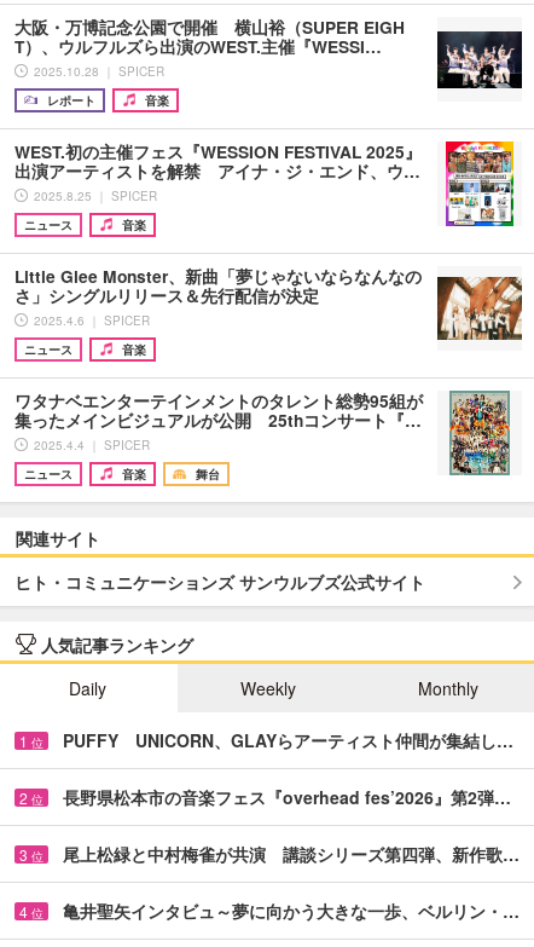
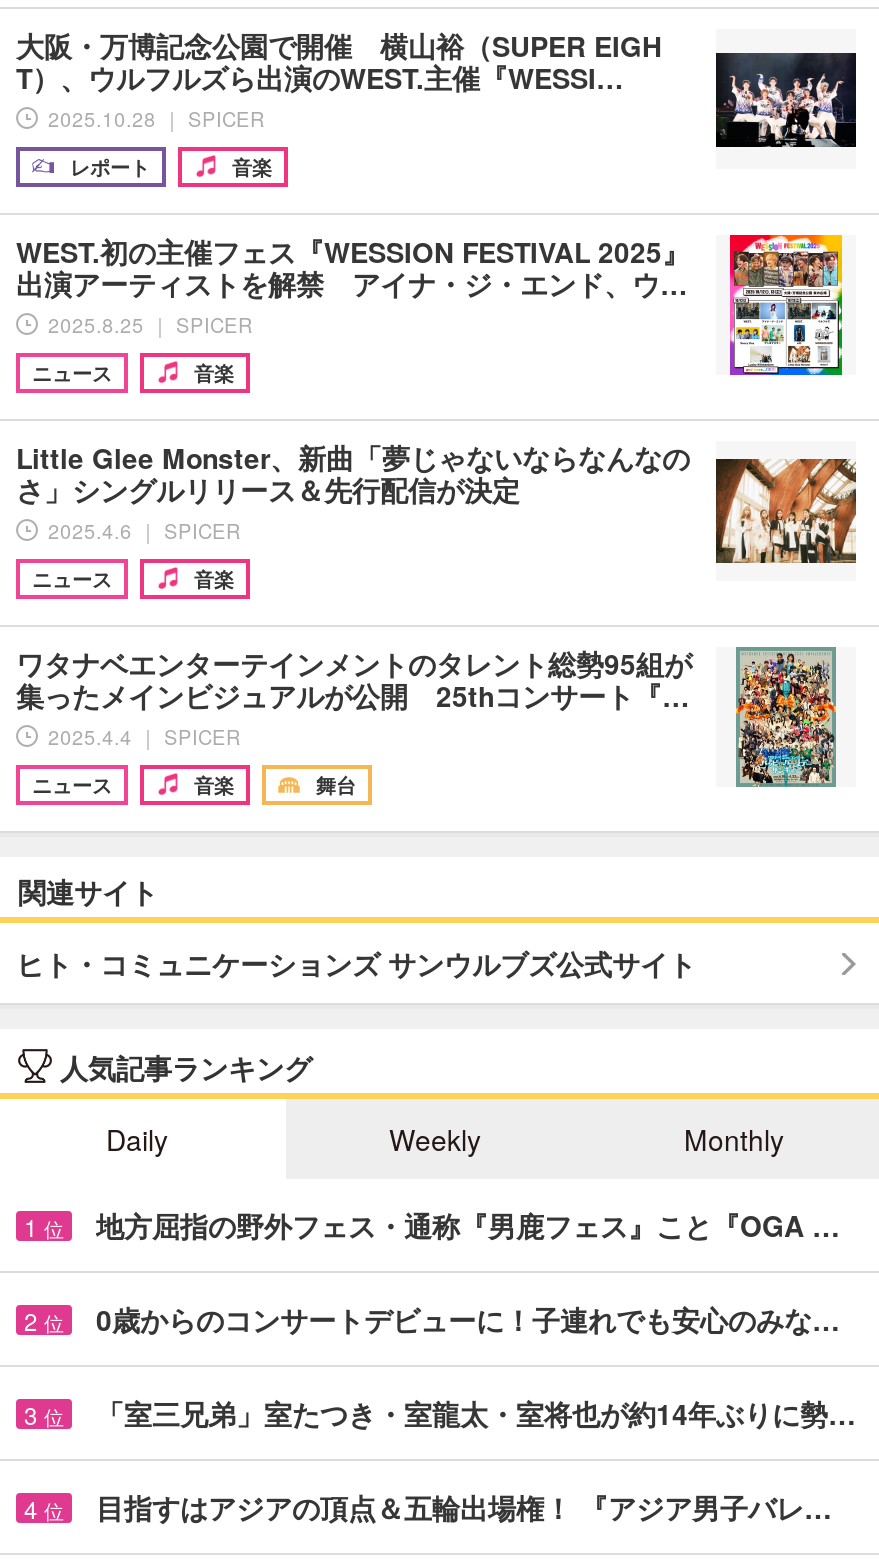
- PUFFY UNICORN、GLAYらアーティスト仲間が集結し…
+ 地方屈指の野外フェス・通称『男鹿フェス』こと『OGA …

- 長野県松本市の音楽フェス『overhead fes’2026』第2弾…
+ 0歳からのコンサートデビューに！子連れでも安心のみな…

- 尾上松緑と中村梅雀が共演 講談シリーズ第四弾、新作歌…
+ 「室三兄弟」室たつき・室龍太・室将也が約14年ぶりに勢…

- 亀井聖矢インタビュ～夢に向かう大きな一歩、ベルリン・…
+ 目指すはアジアの頂点＆五輪出場権！ 『アジア男子バレ…
